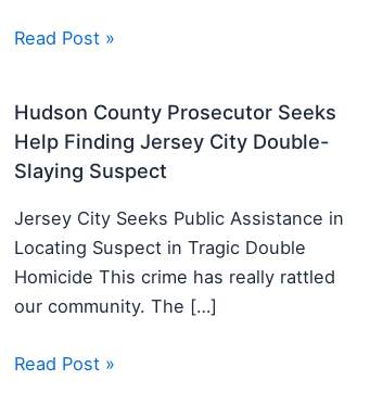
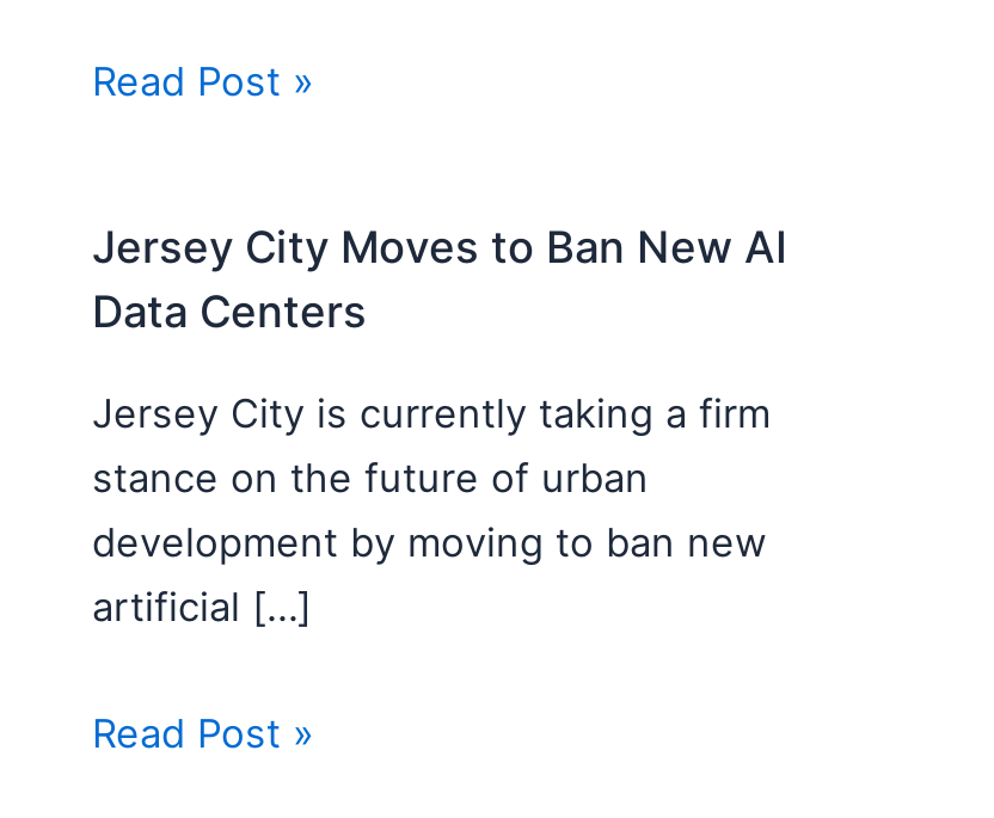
- Hudson County Prosecutor Seeks
- Help Finding Jersey City Double-
- Slaying Suspect
+ Jersey City Moves to Ban New AI
+ Data Centers

- Jersey City Seeks Public Assistance in
- Locating Suspect in Tragic Double
- Homicide This crime has really rattled
- our community. The […]
+ Jersey City is currently taking a firm
+ stance on the future of urban
+ development by moving to ban new
+ artificial […]
